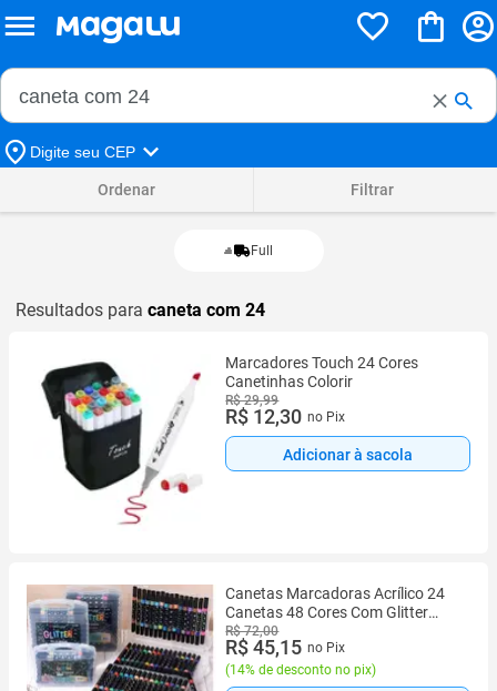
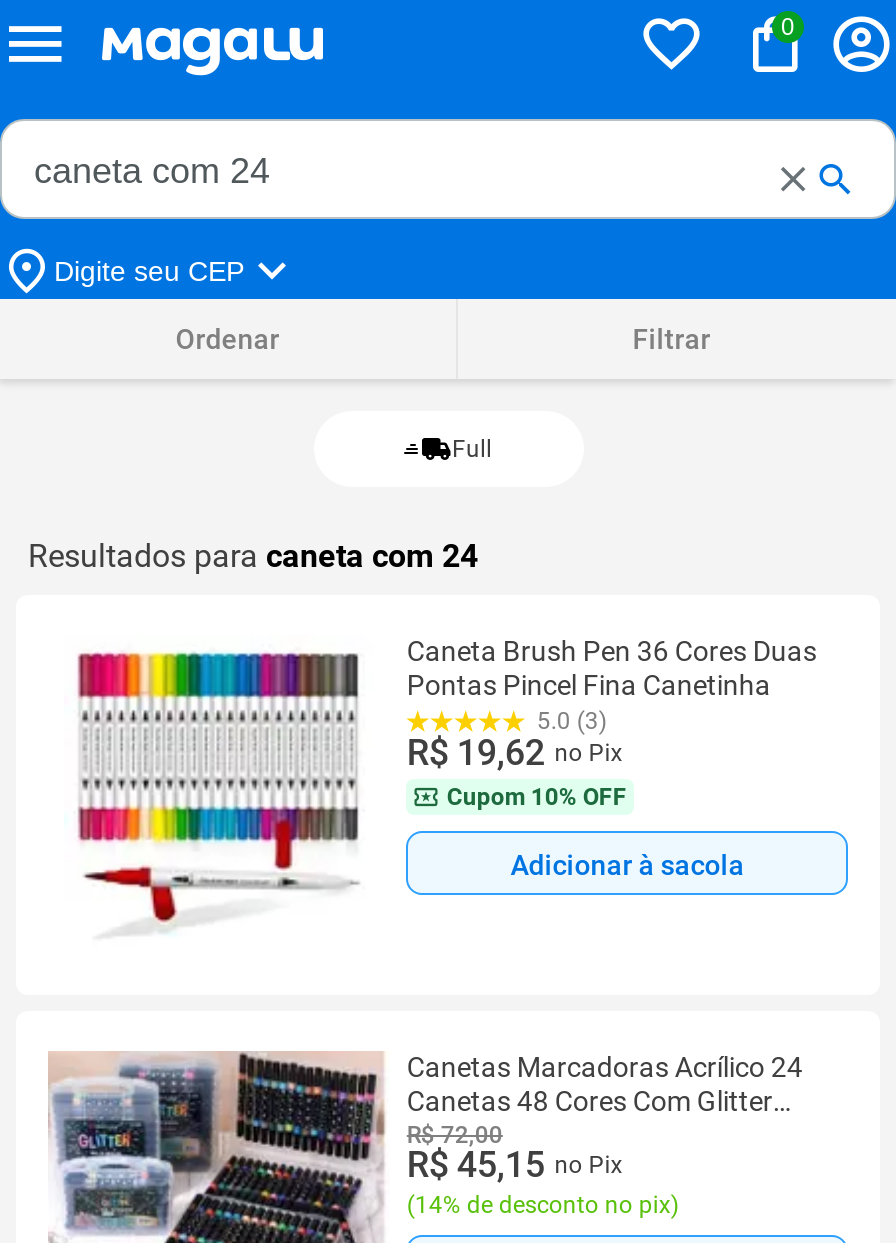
+ 0

- [image]
- Marcadores Touch 24 Cores
- Canetinhas Colorir
- R$ 29,99
- R$ 12,30 no Pix
+ [image]
+ Caneta Brush Pen 36 Cores Duas
+ Pontas Pincel Fina Canetinha
+ 5.0 (3)
+ R$ 19,62 no Pix
+ Cupom 10% OFF

moved down: Adicionar à sacola
